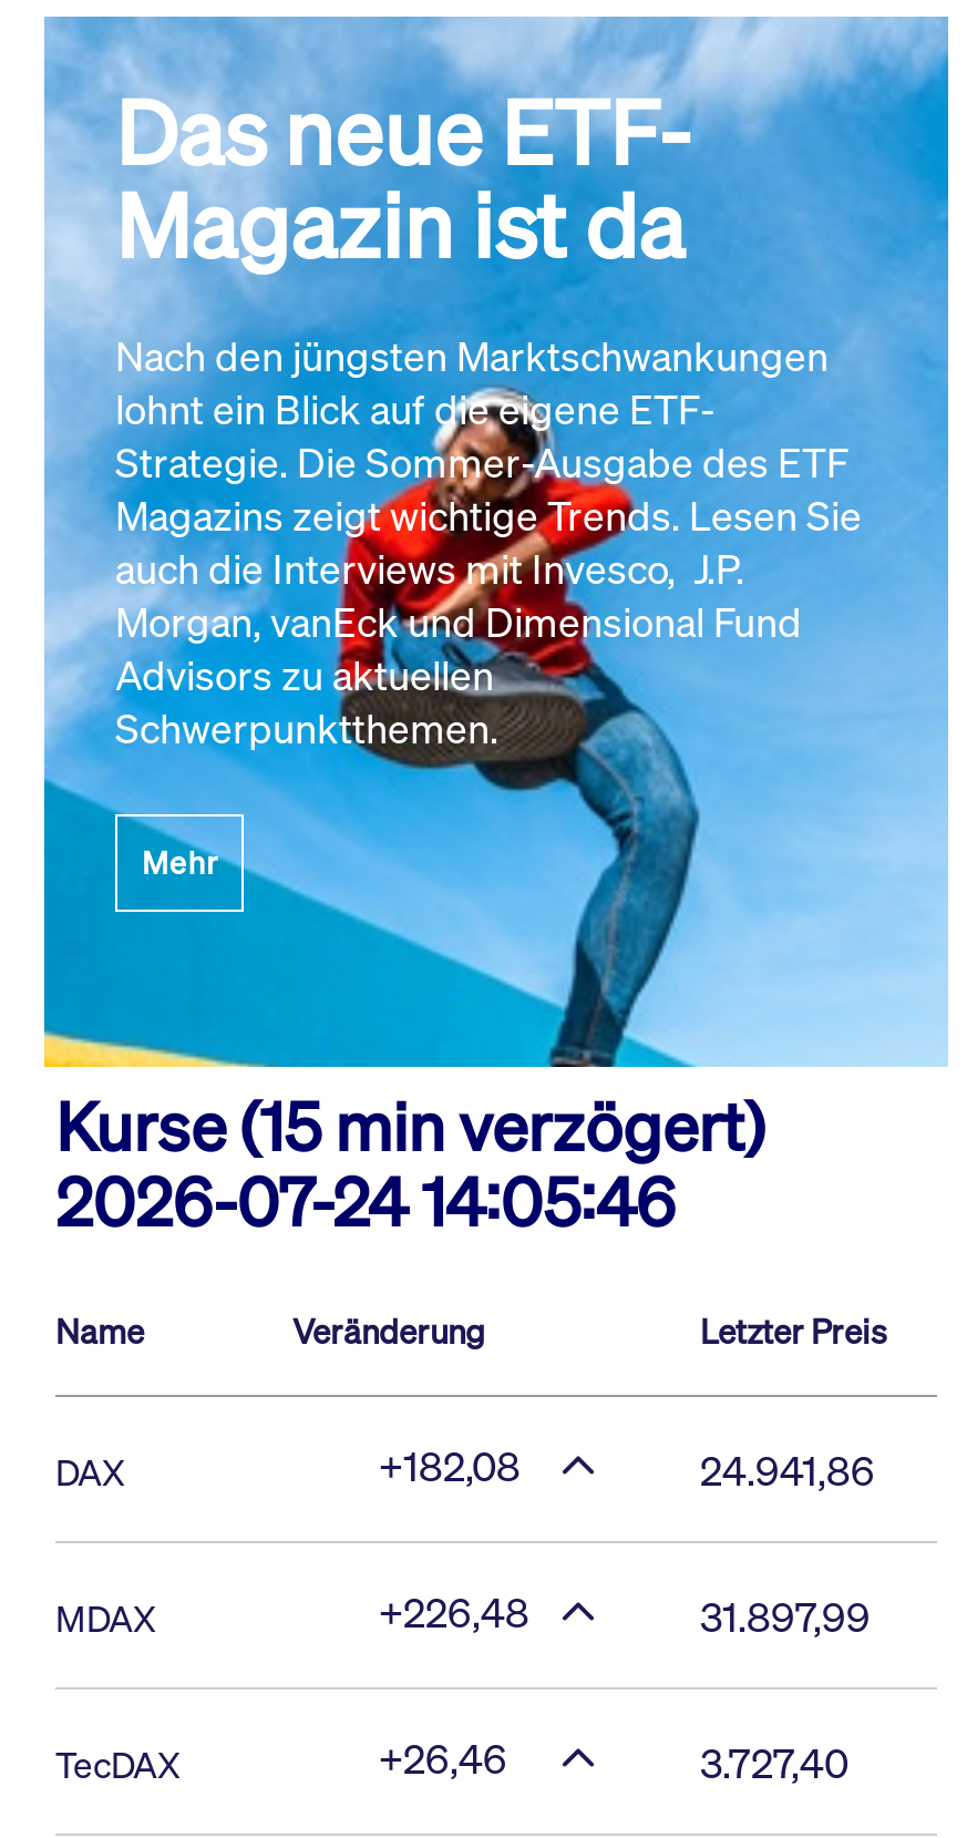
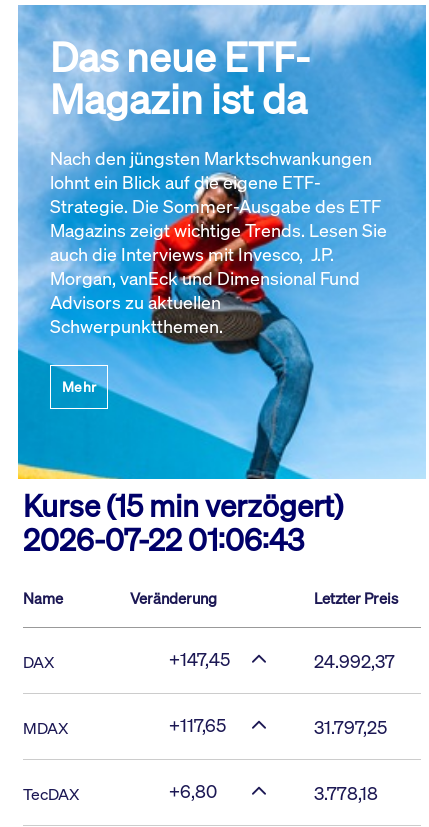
- 2026-07-24 14:05:46
+ 2026-07-22 01:06:43

- +182,08
+ +147,45

- 24.941,86
+ 24.992,37

- +226,48
+ +117,65

- 31.897,99
+ 31.797,25

- +26,46
+ +6,80

- 3.727,40
+ 3.778,18
